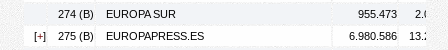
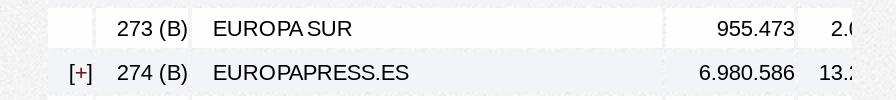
- 274 (B) EUROPA SUR
+ 273 (B) EUROPA SUR

- 275 (B)
+ 274 (B)
